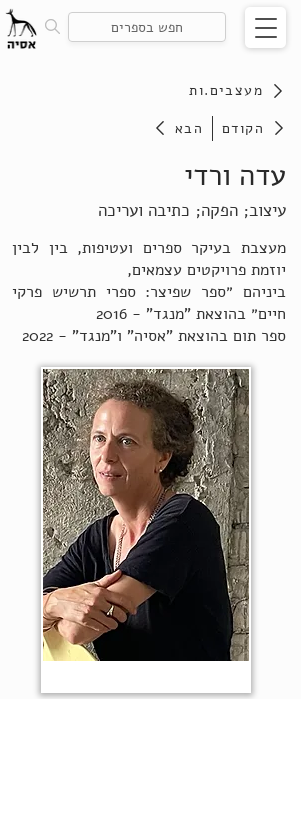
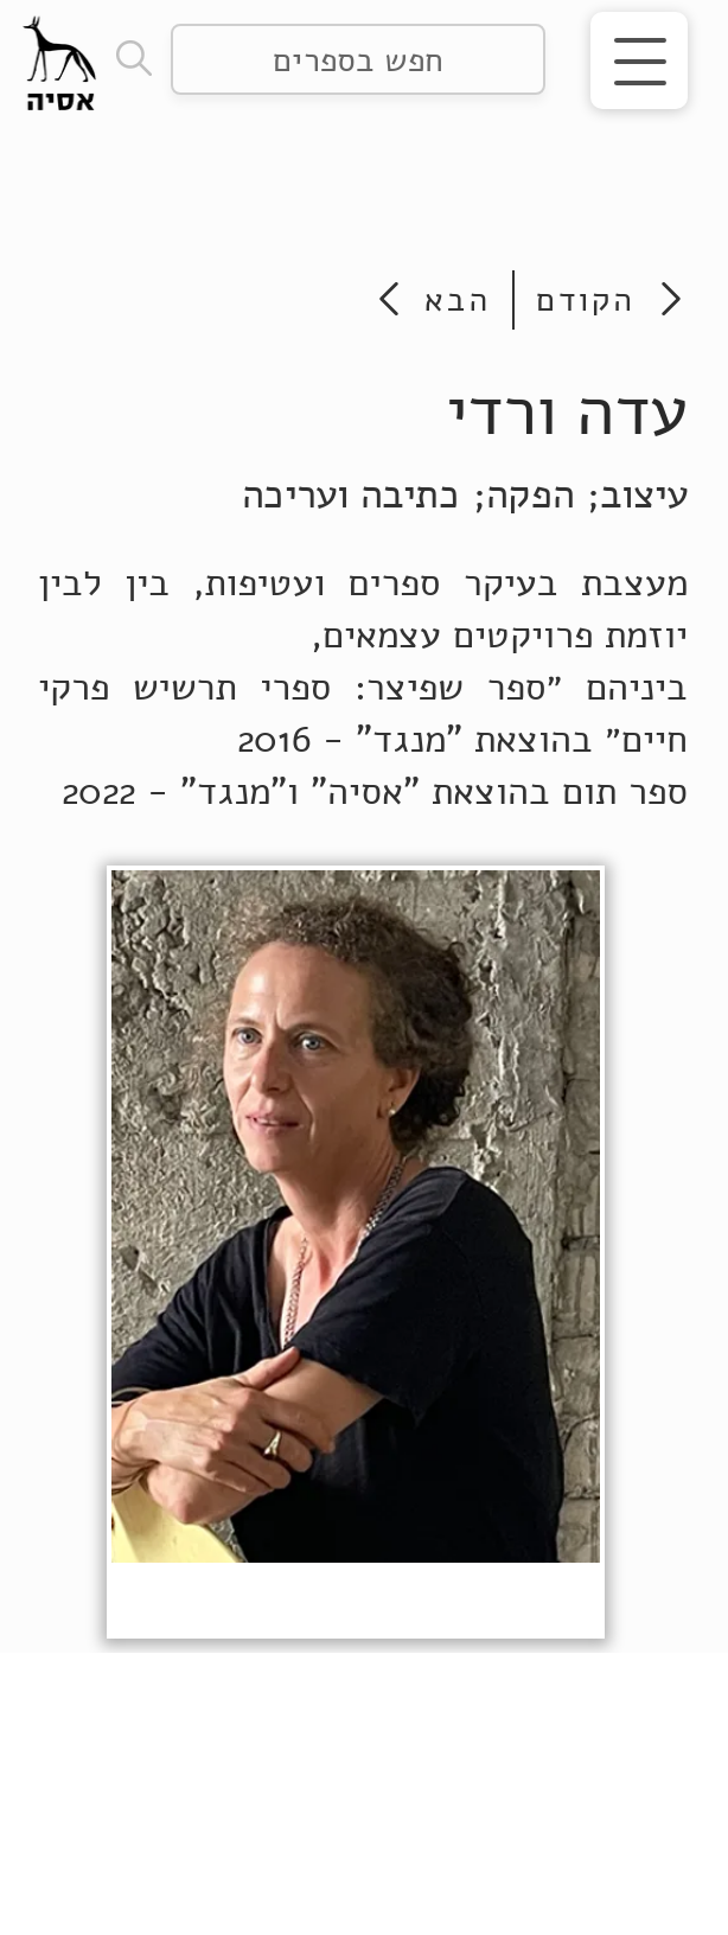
- מעצבים.ות
